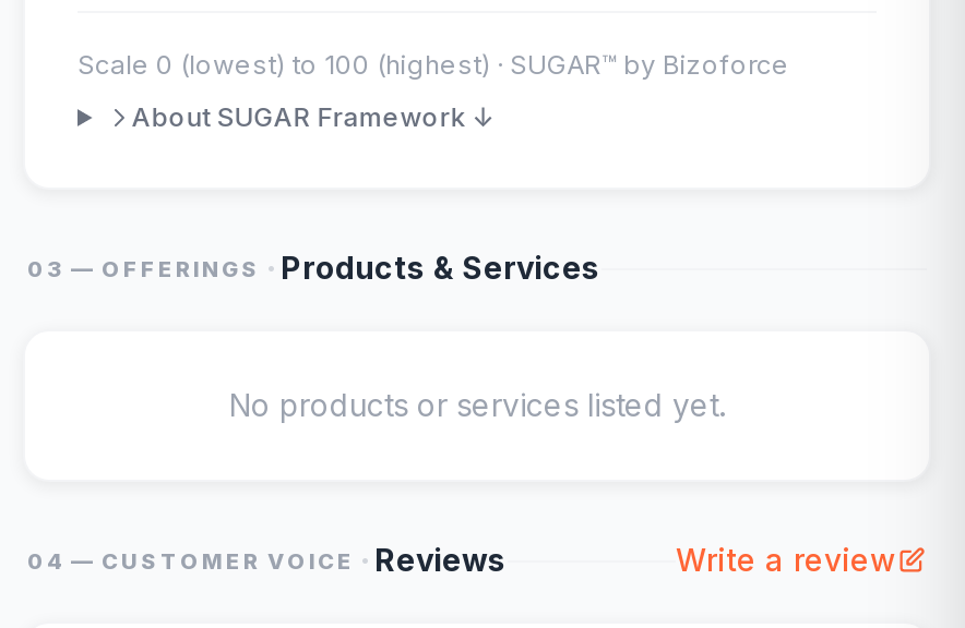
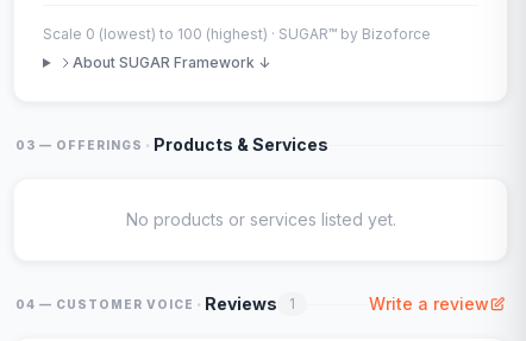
+ 1
